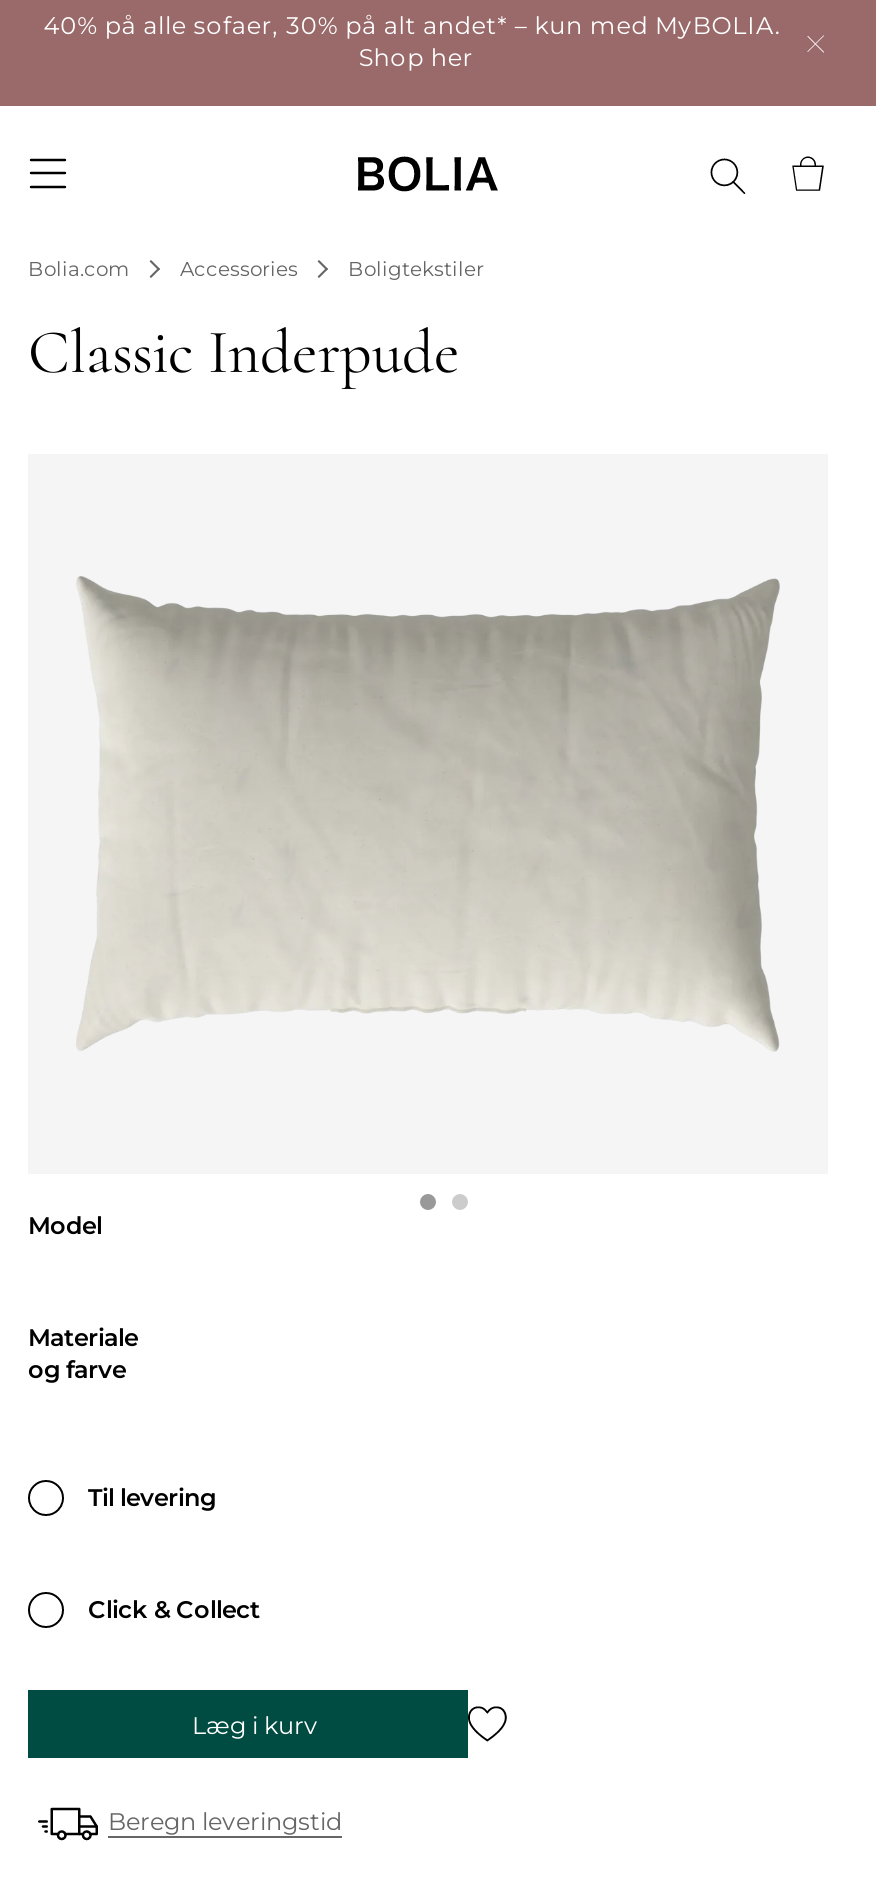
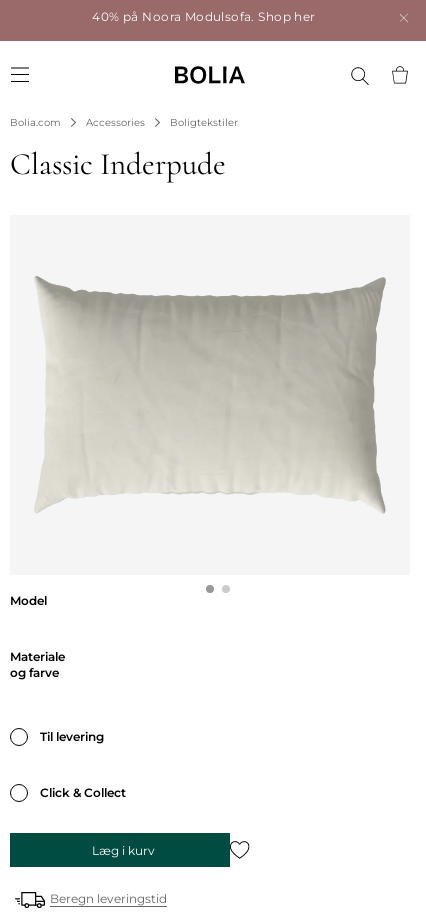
- 40% på alle sofaer, 30% på alt andet* – kun med MyBOLIA.
- Shop her
+ 40% på Noora Modulsofa. Shop her
